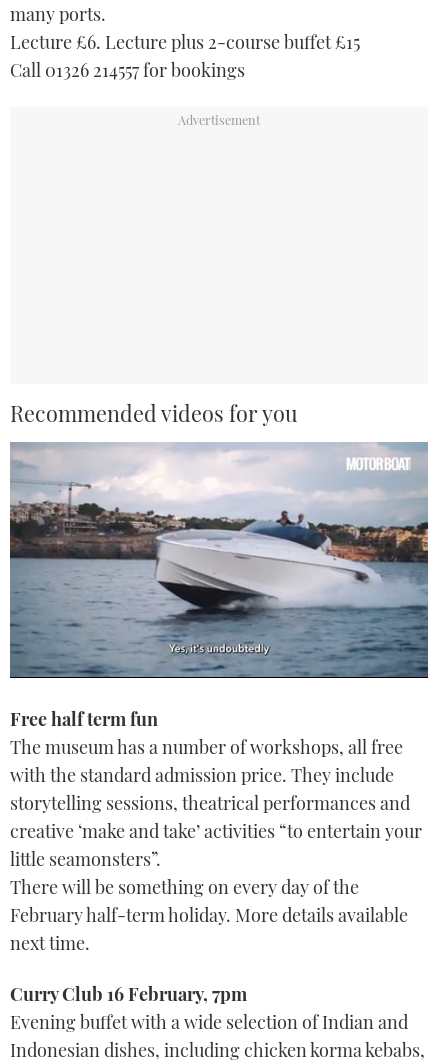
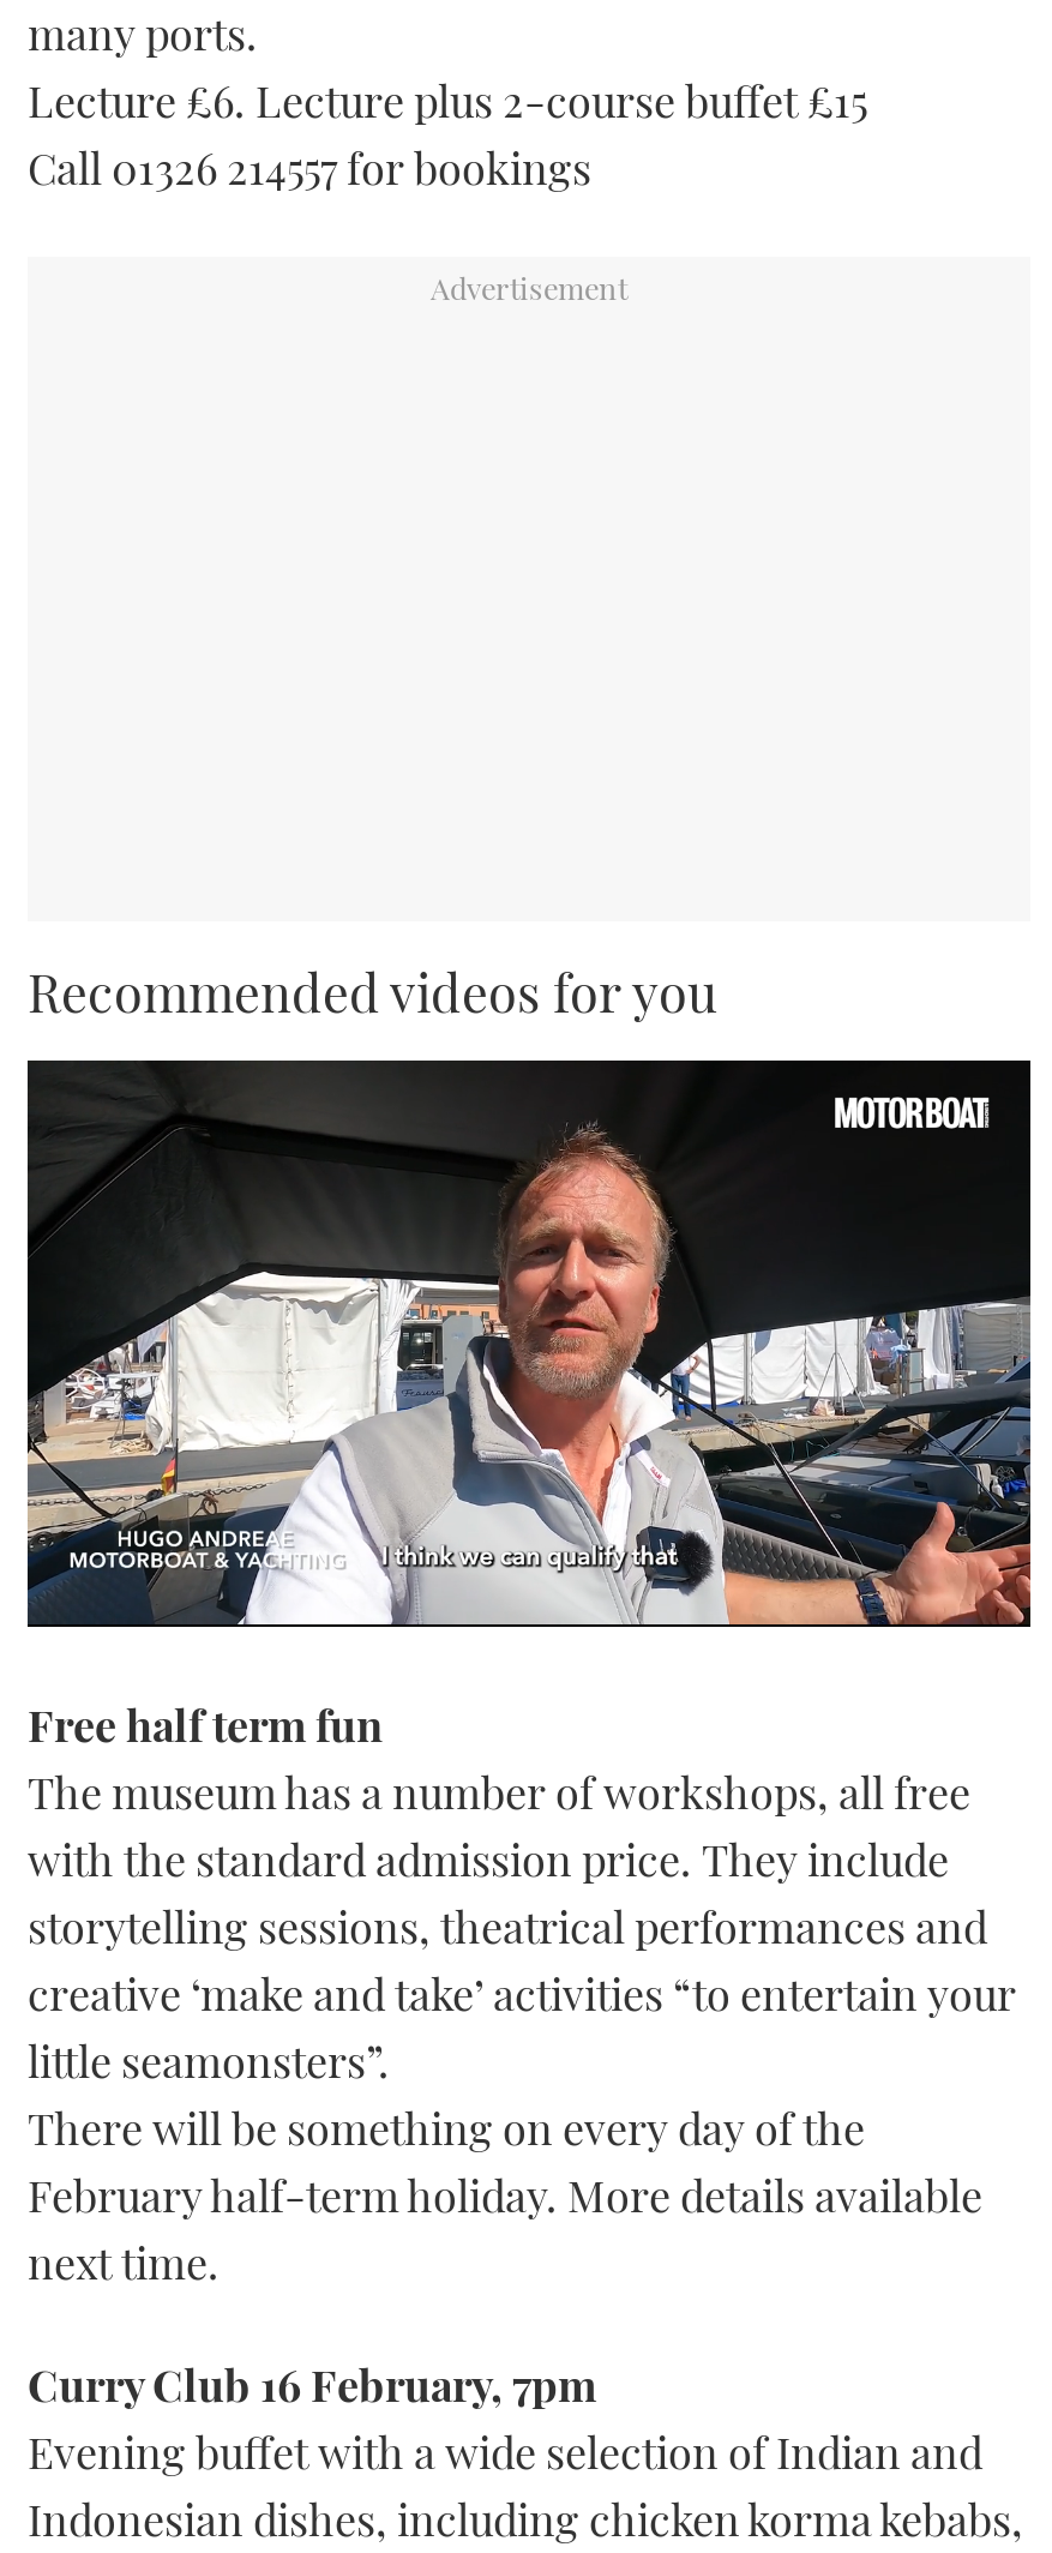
- [image]
+ [image]
